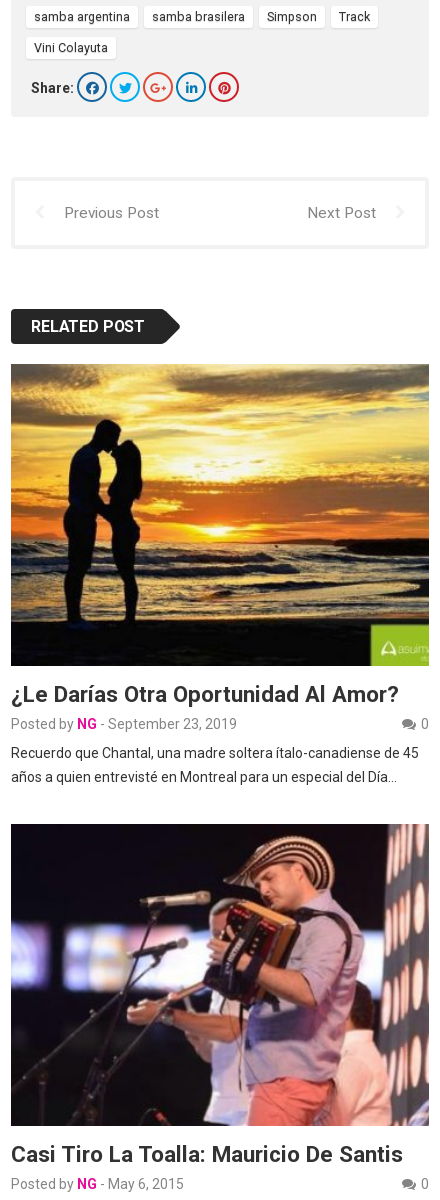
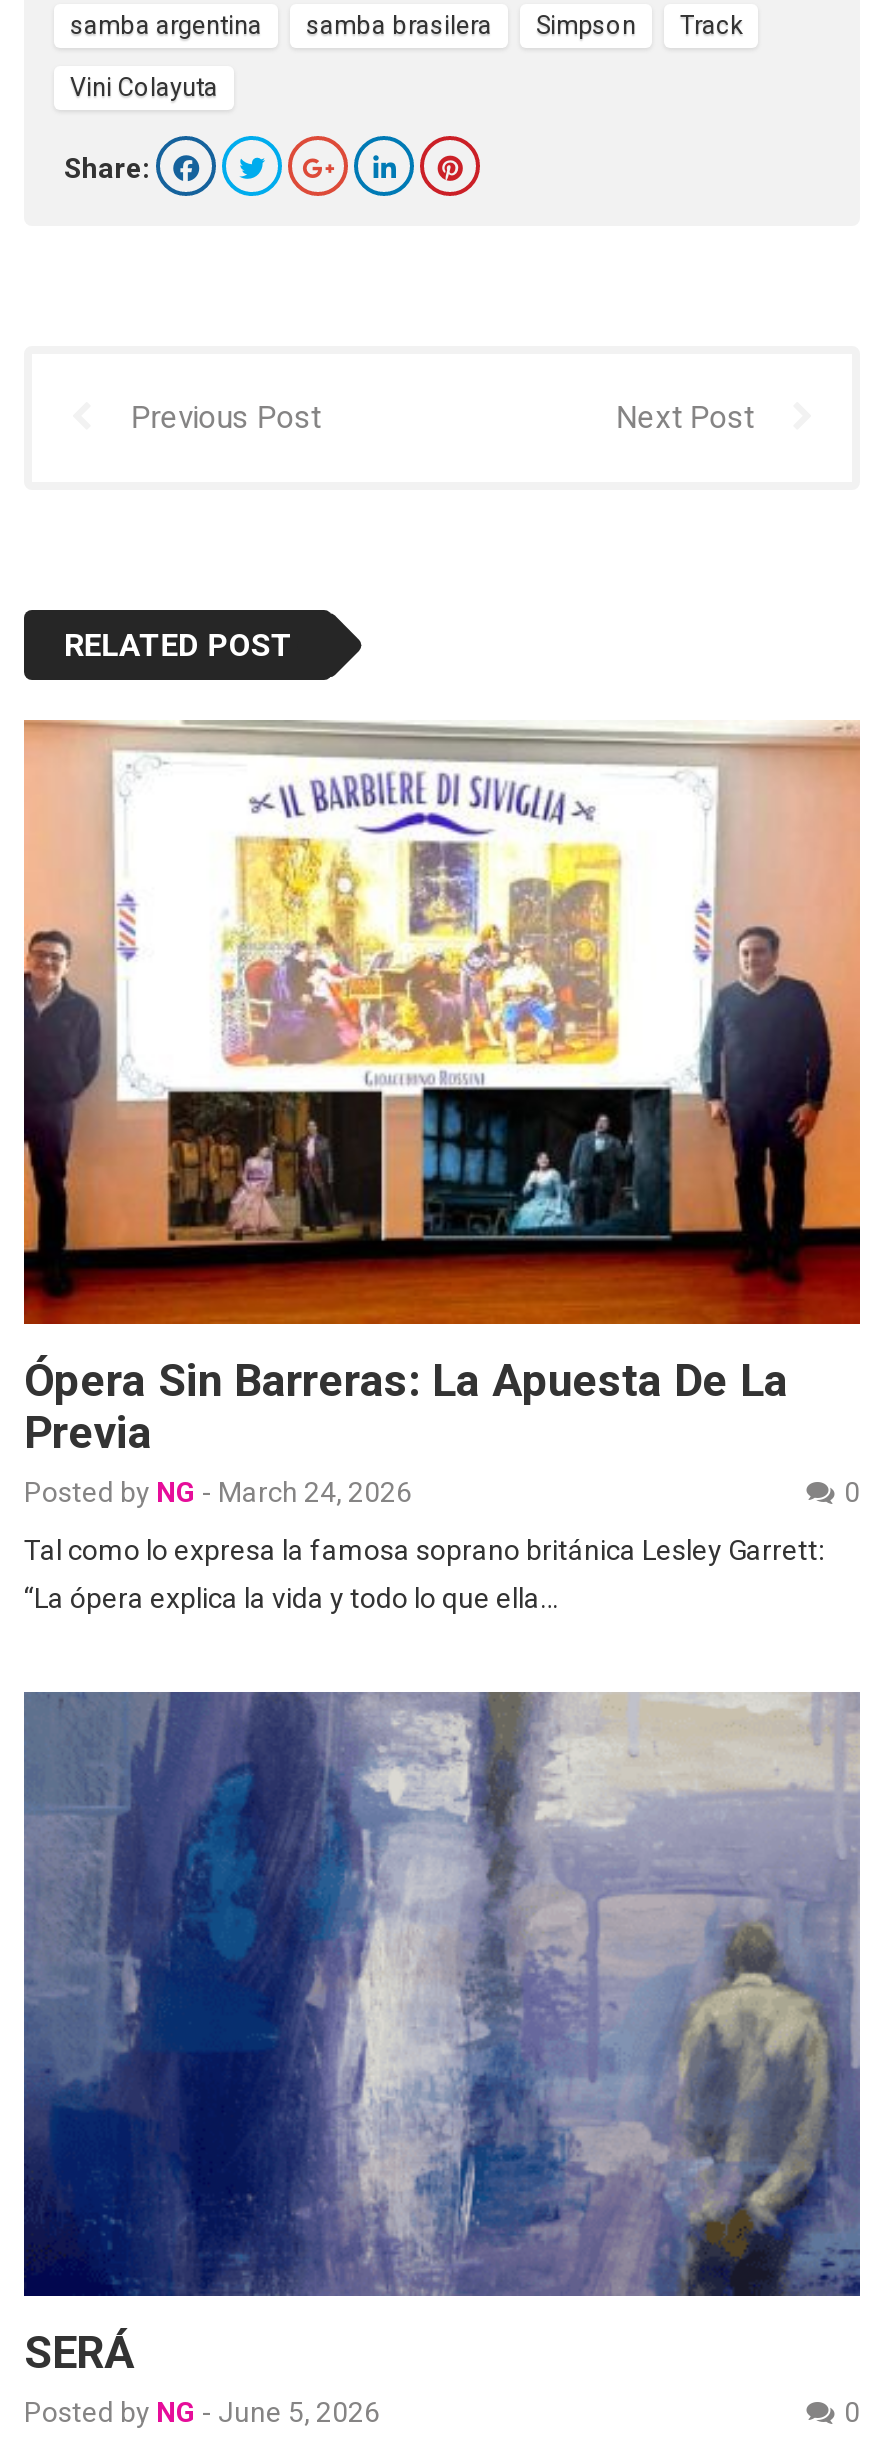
- [image]
- ¿Le Darías Otra Oportunidad Al Amor?
- Posted by NG - September 23, 2019
+ [image]
+ Ópera Sin Barreras: La Apuesta De La
+ Previa
+ Posted by NG - March 24, 2026

- Recuerdo que Chantal, una madre soltera ítalo-canadiense de 45
+ Tal como lo expresa la famosa soprano británica Lesley Garrett:

- años a quien entrevisté en Montreal para un especial del Día…
+ “La ópera explica la vida y todo lo que ella…

- [image]
- Casi Tiro La Toalla: Mauricio De Santis
- Posted by NG - May 6, 2015
+ [image]
+ SERÁ
+ Posted by NG - June 5, 2026
